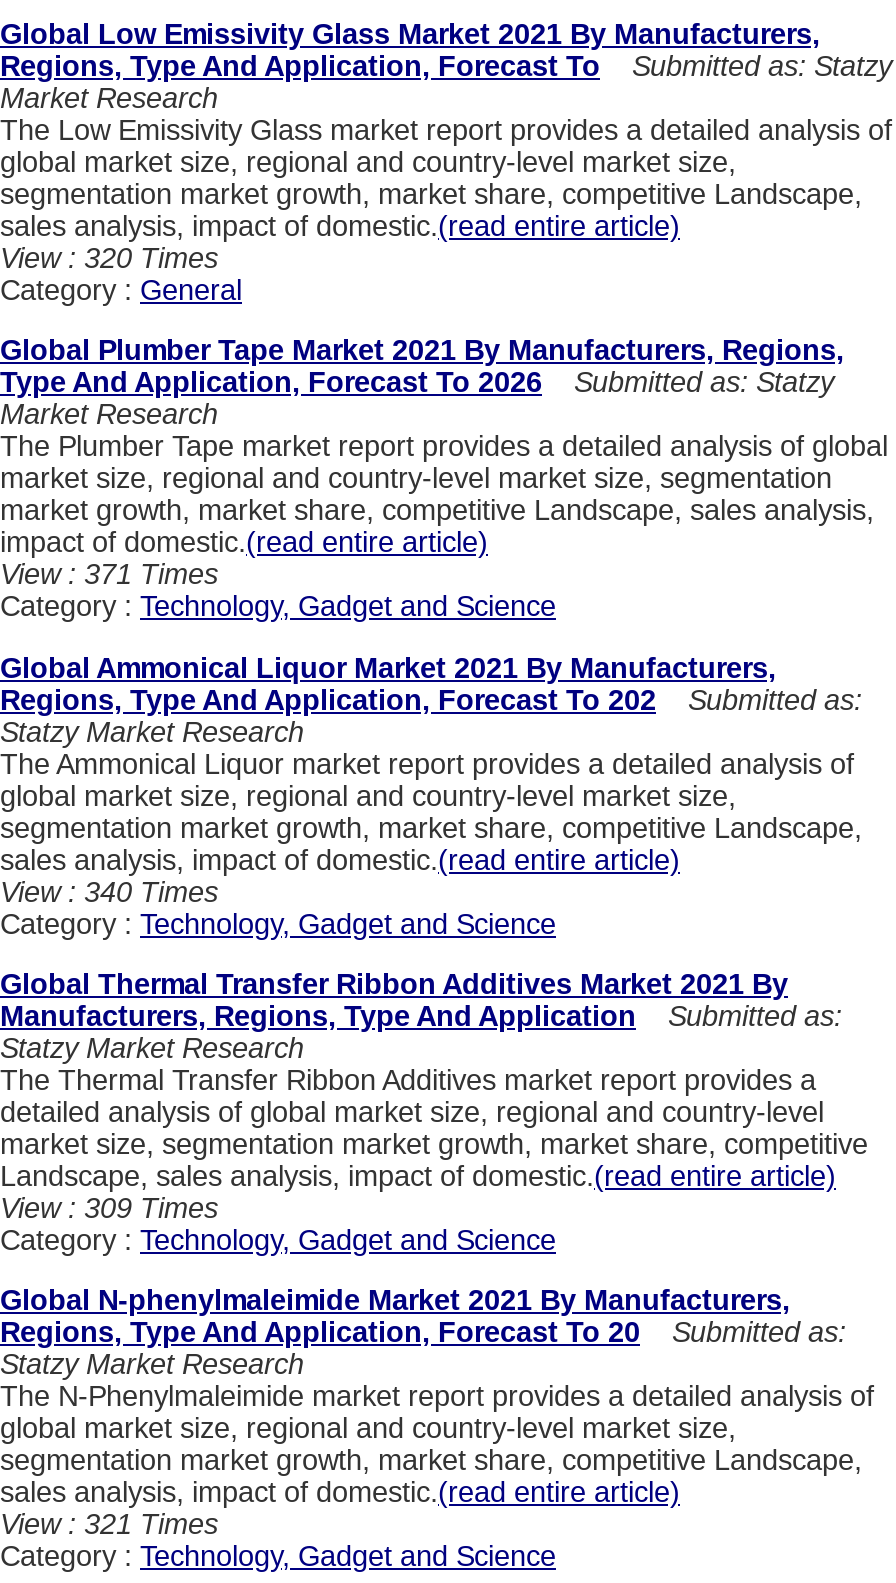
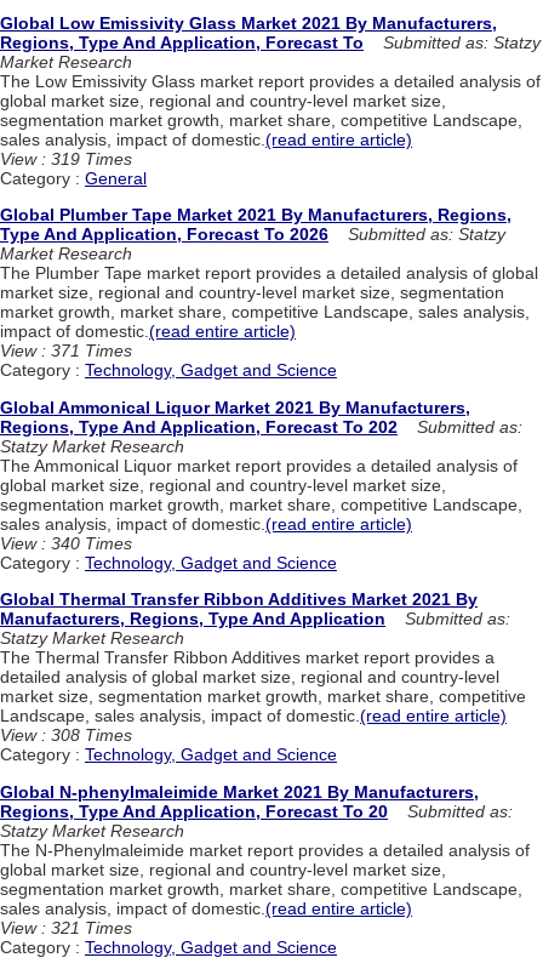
- View : 320 Times
+ View : 319 Times

- View : 309 Times
+ View : 308 Times
